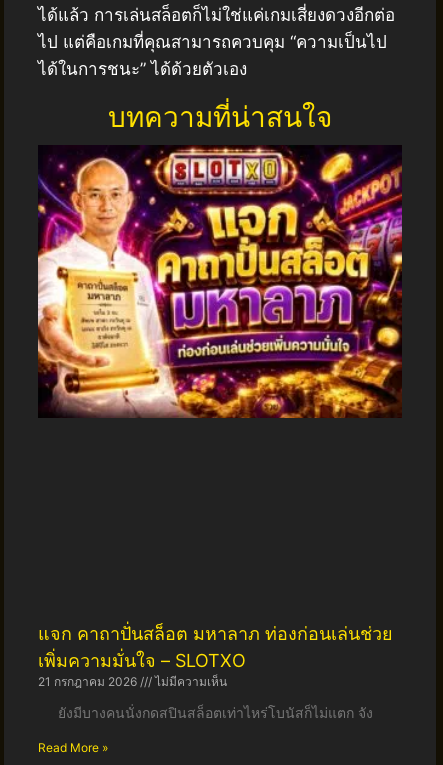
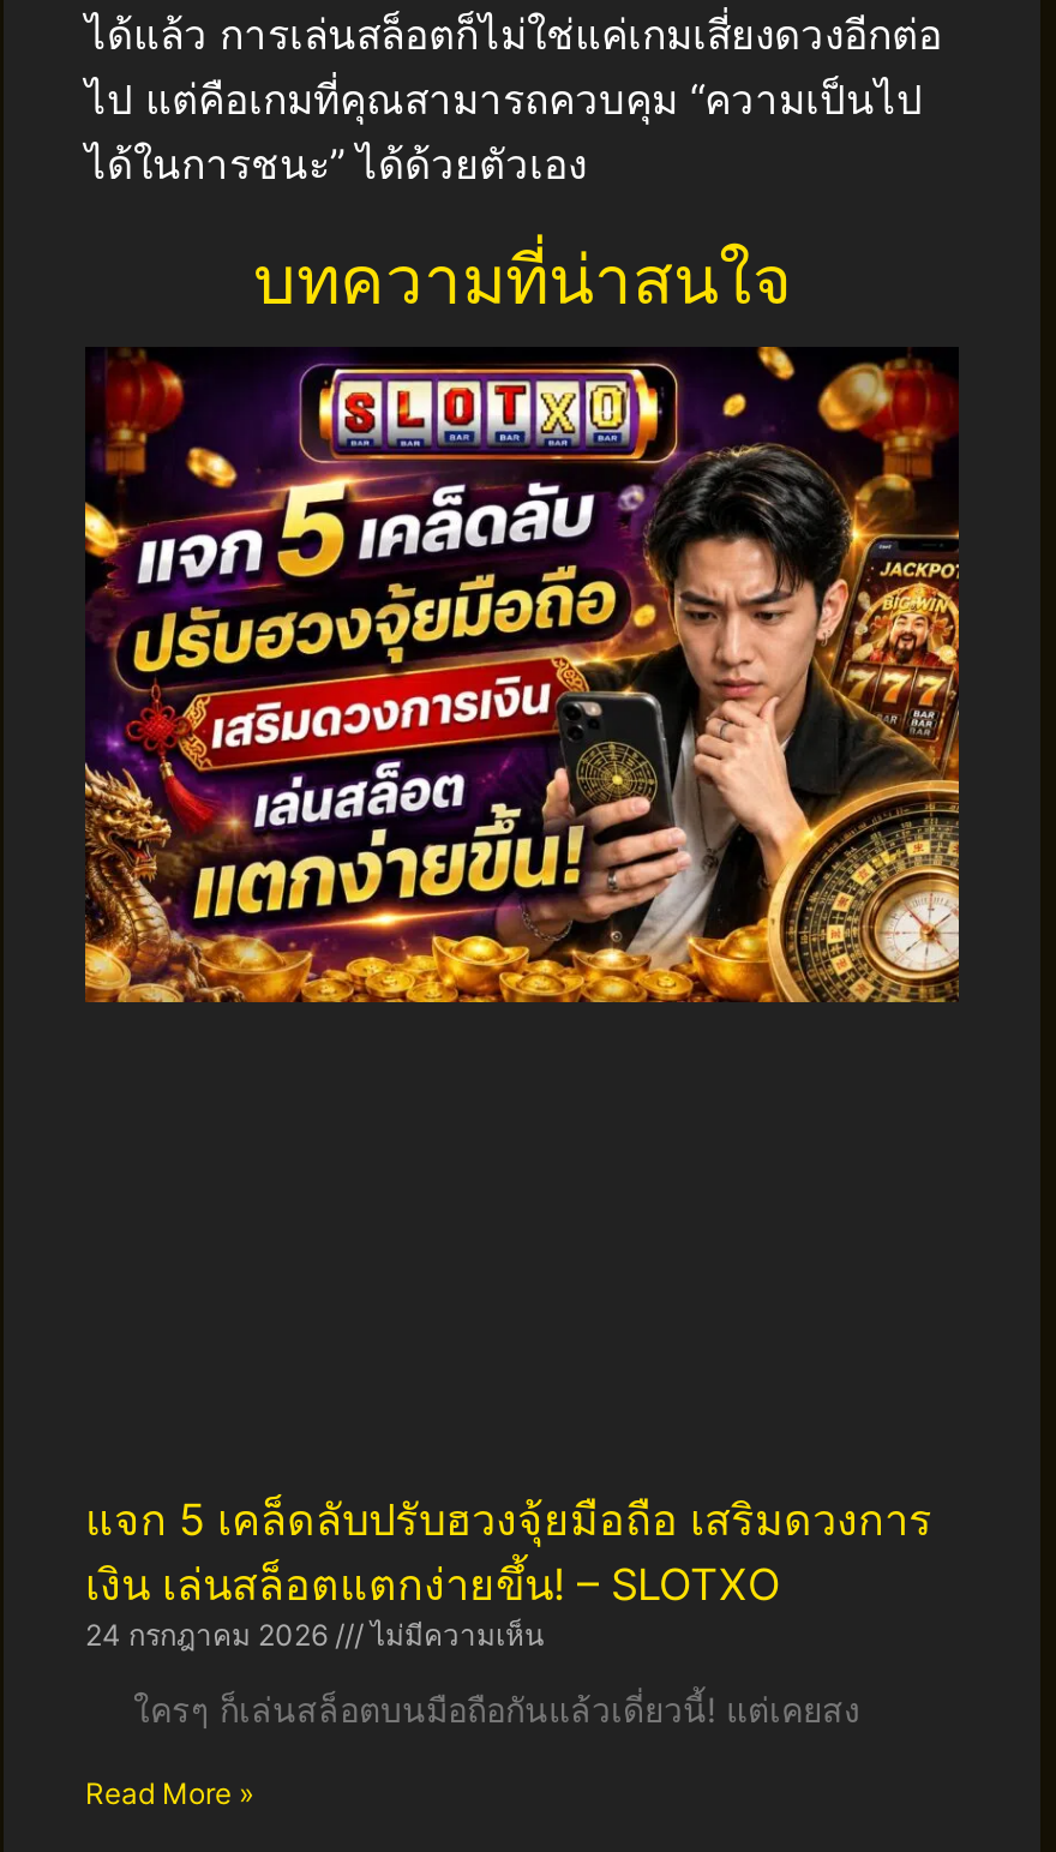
- [image]
+ [image]

- แจก คาถาปั่นสล็อต มหาลาภ ท่องก่อนเล่นช่วย
- เพิ่มความมั่นใจ – SLOTXO
- 21 กรกฎาคม 2026
+ แจก 5 เคล็ดลับปรับฮวงจุ้ยมือถือ เสริมดวงการ
+ เงิน เล่นสล็อตแตกง่ายขึ้น! – SLOTXO
+ 24 กรกฎาคม 2026

- ยังมีบางคนนั่งกดสปินสล็อตเท่าไหร่โบนัสก็ไม่แตก จัง
+ ใครๆ ก็เล่นสล็อตบนมือถือกันแล้วเดี่ยวนี้! แต่เคยสง
